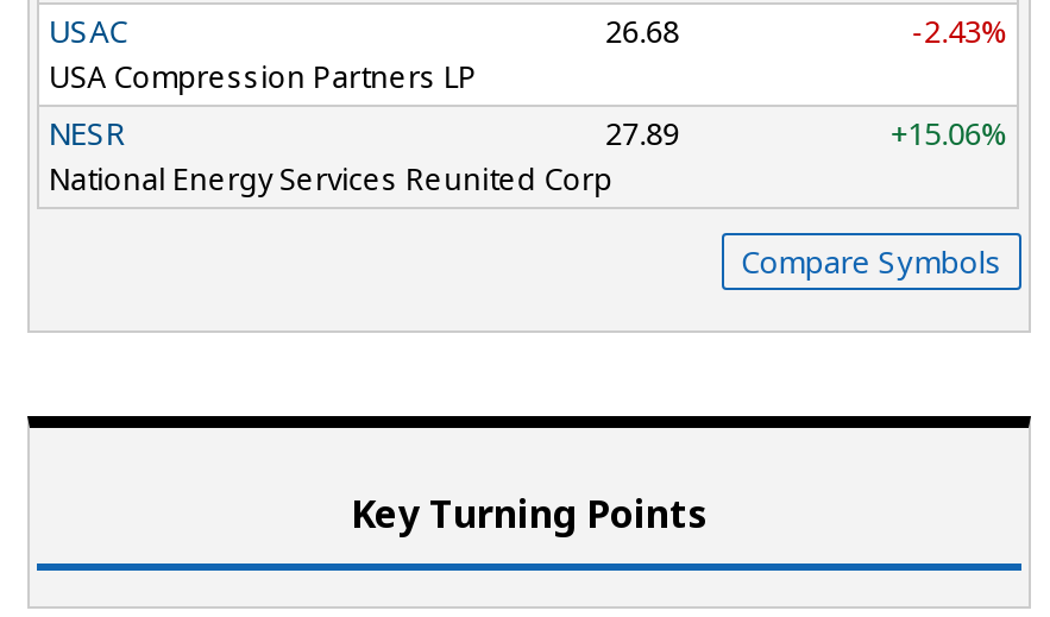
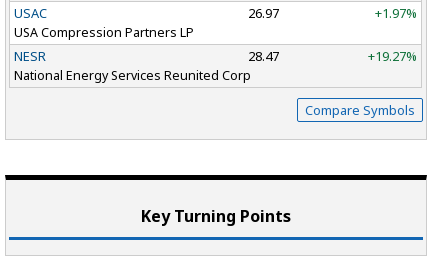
- 26.68
+ 26.97

- -2.43%
+ +1.97%

- 27.89
+ 28.47

- +15.06%
+ +19.27%
